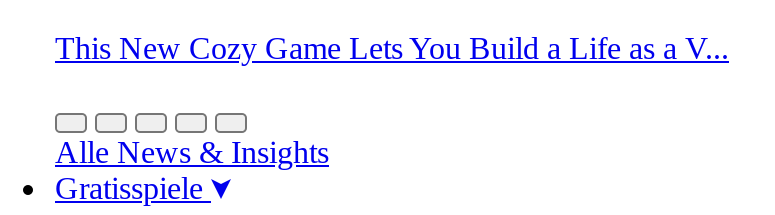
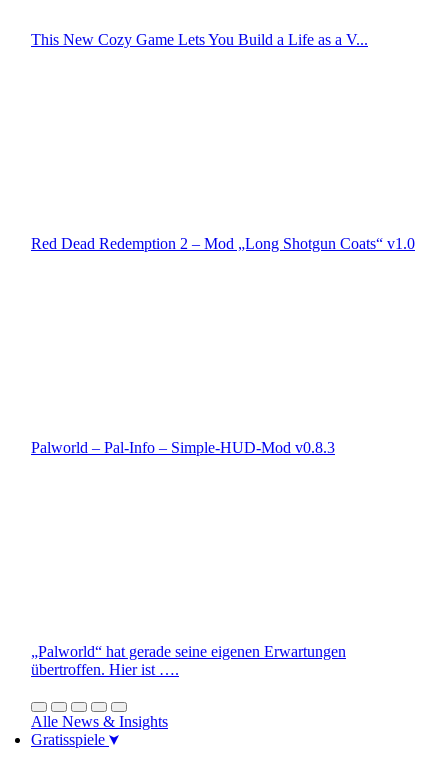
+ Red Dead Redemption 2 – Mod „Long Shotgun Coats“ v1.0

+ Palworld – Pal-Info – Simple-HUD-Mod v0.8.3

+ „Palworld“ hat gerade seine eigenen Erwartungen
+ übertroffen. Hier ist ….
